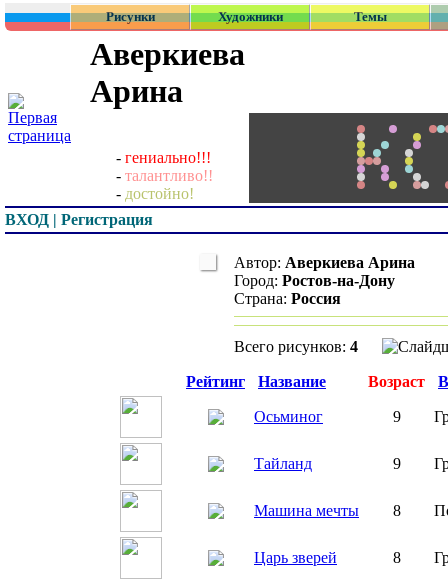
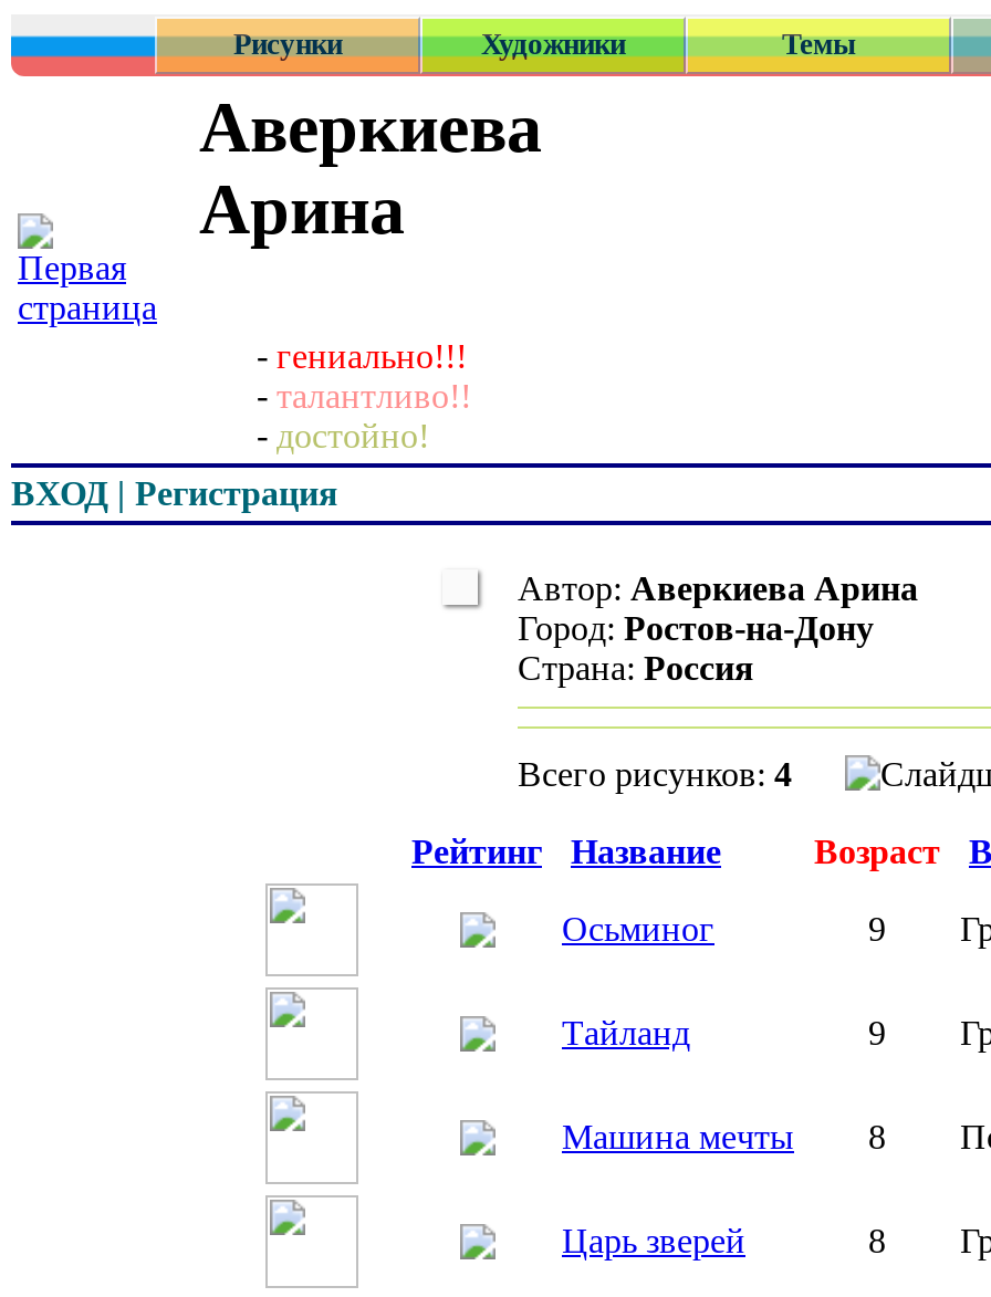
- [image]
